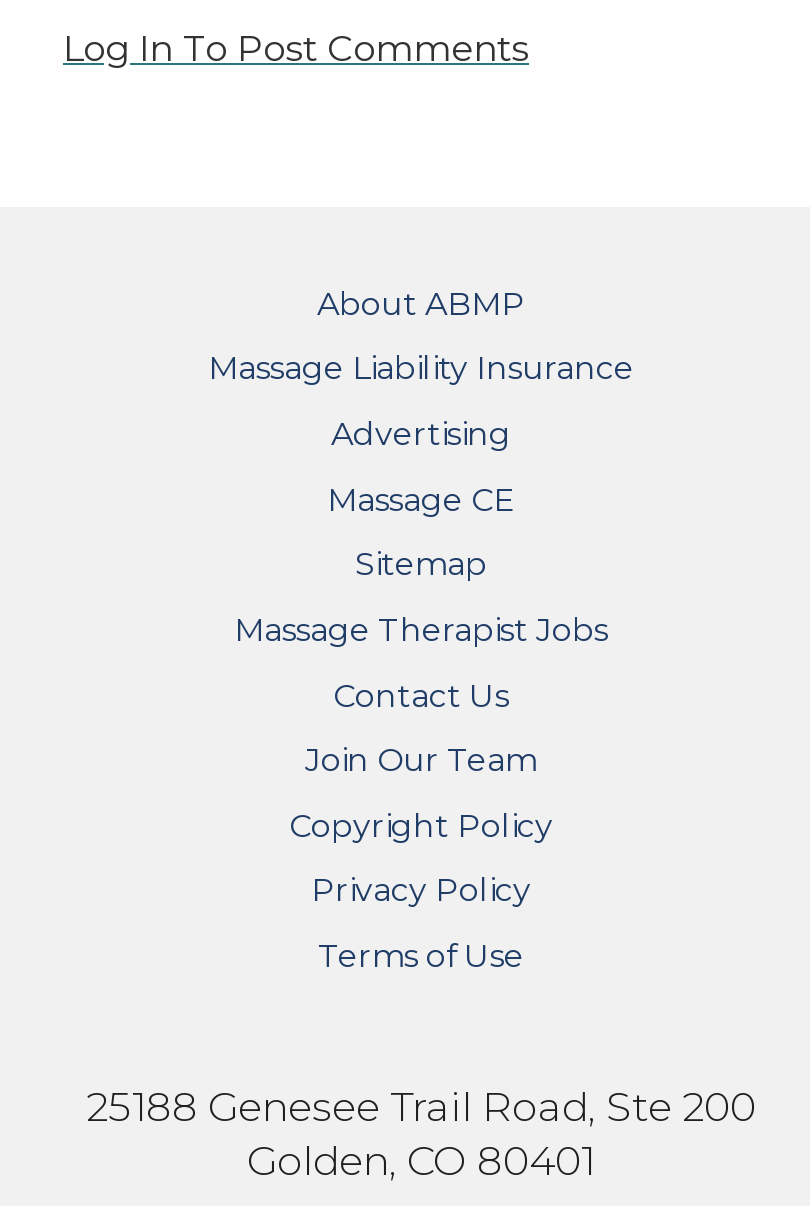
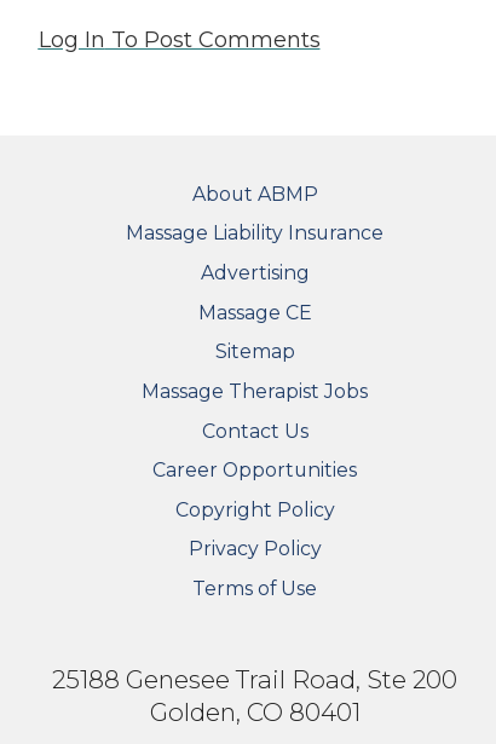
- Join Our Team
+ Career Opportunities
